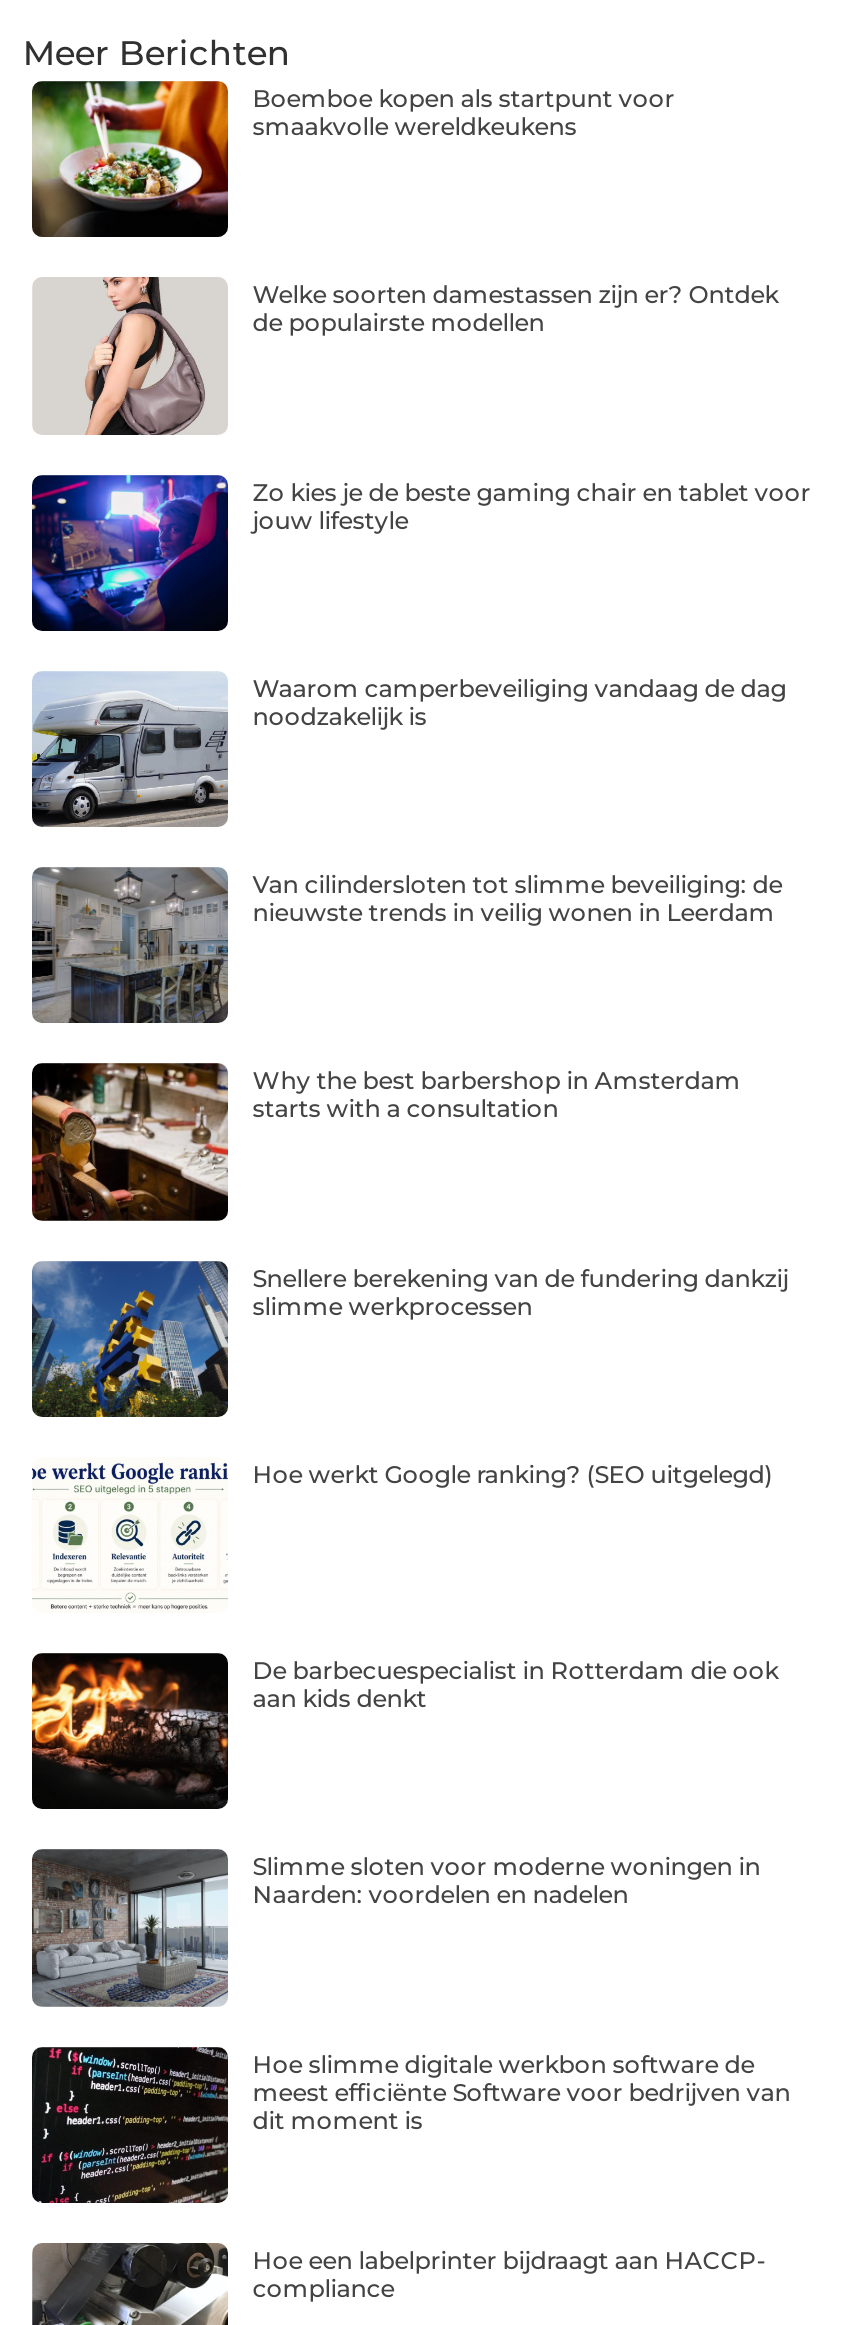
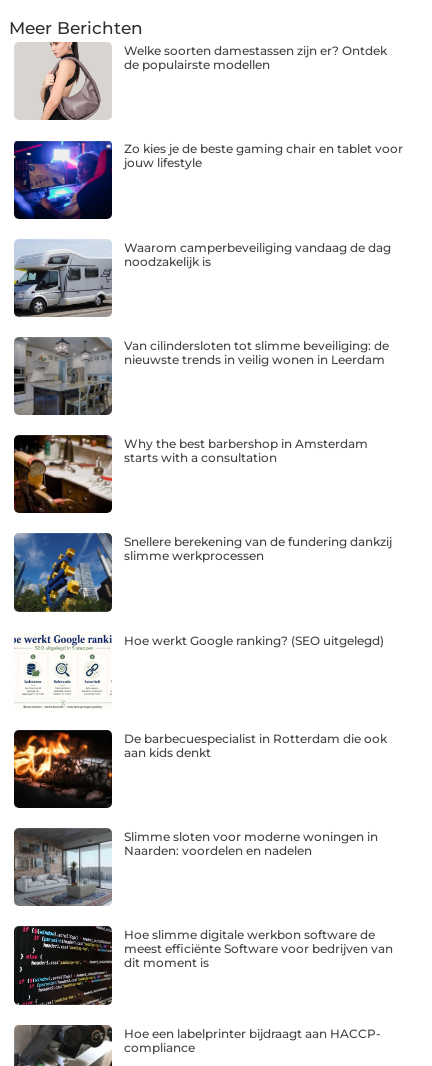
- [image]
- Boemboe kopen als startpunt voor
- smaakvolle wereldkeukens
